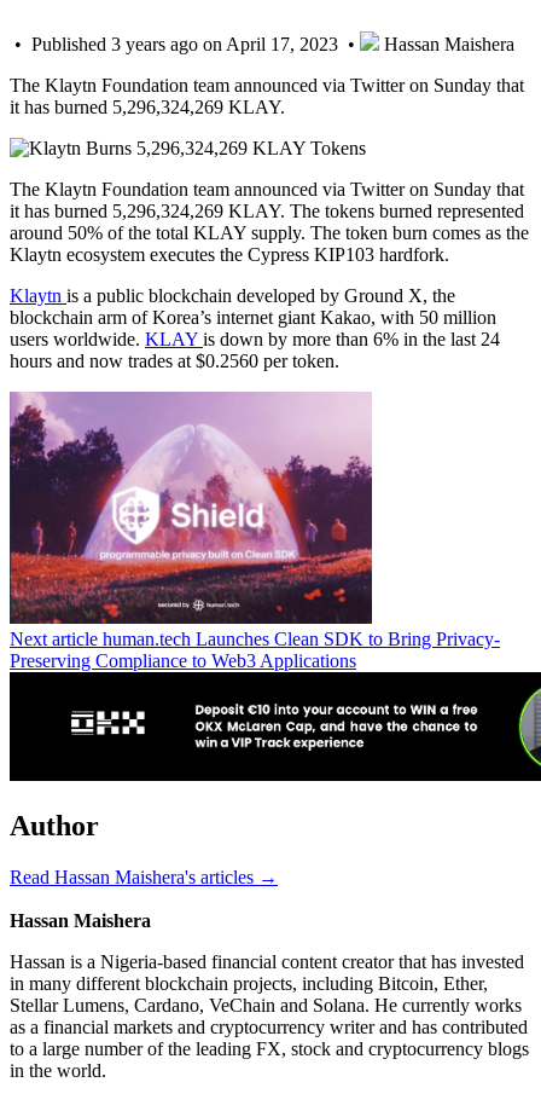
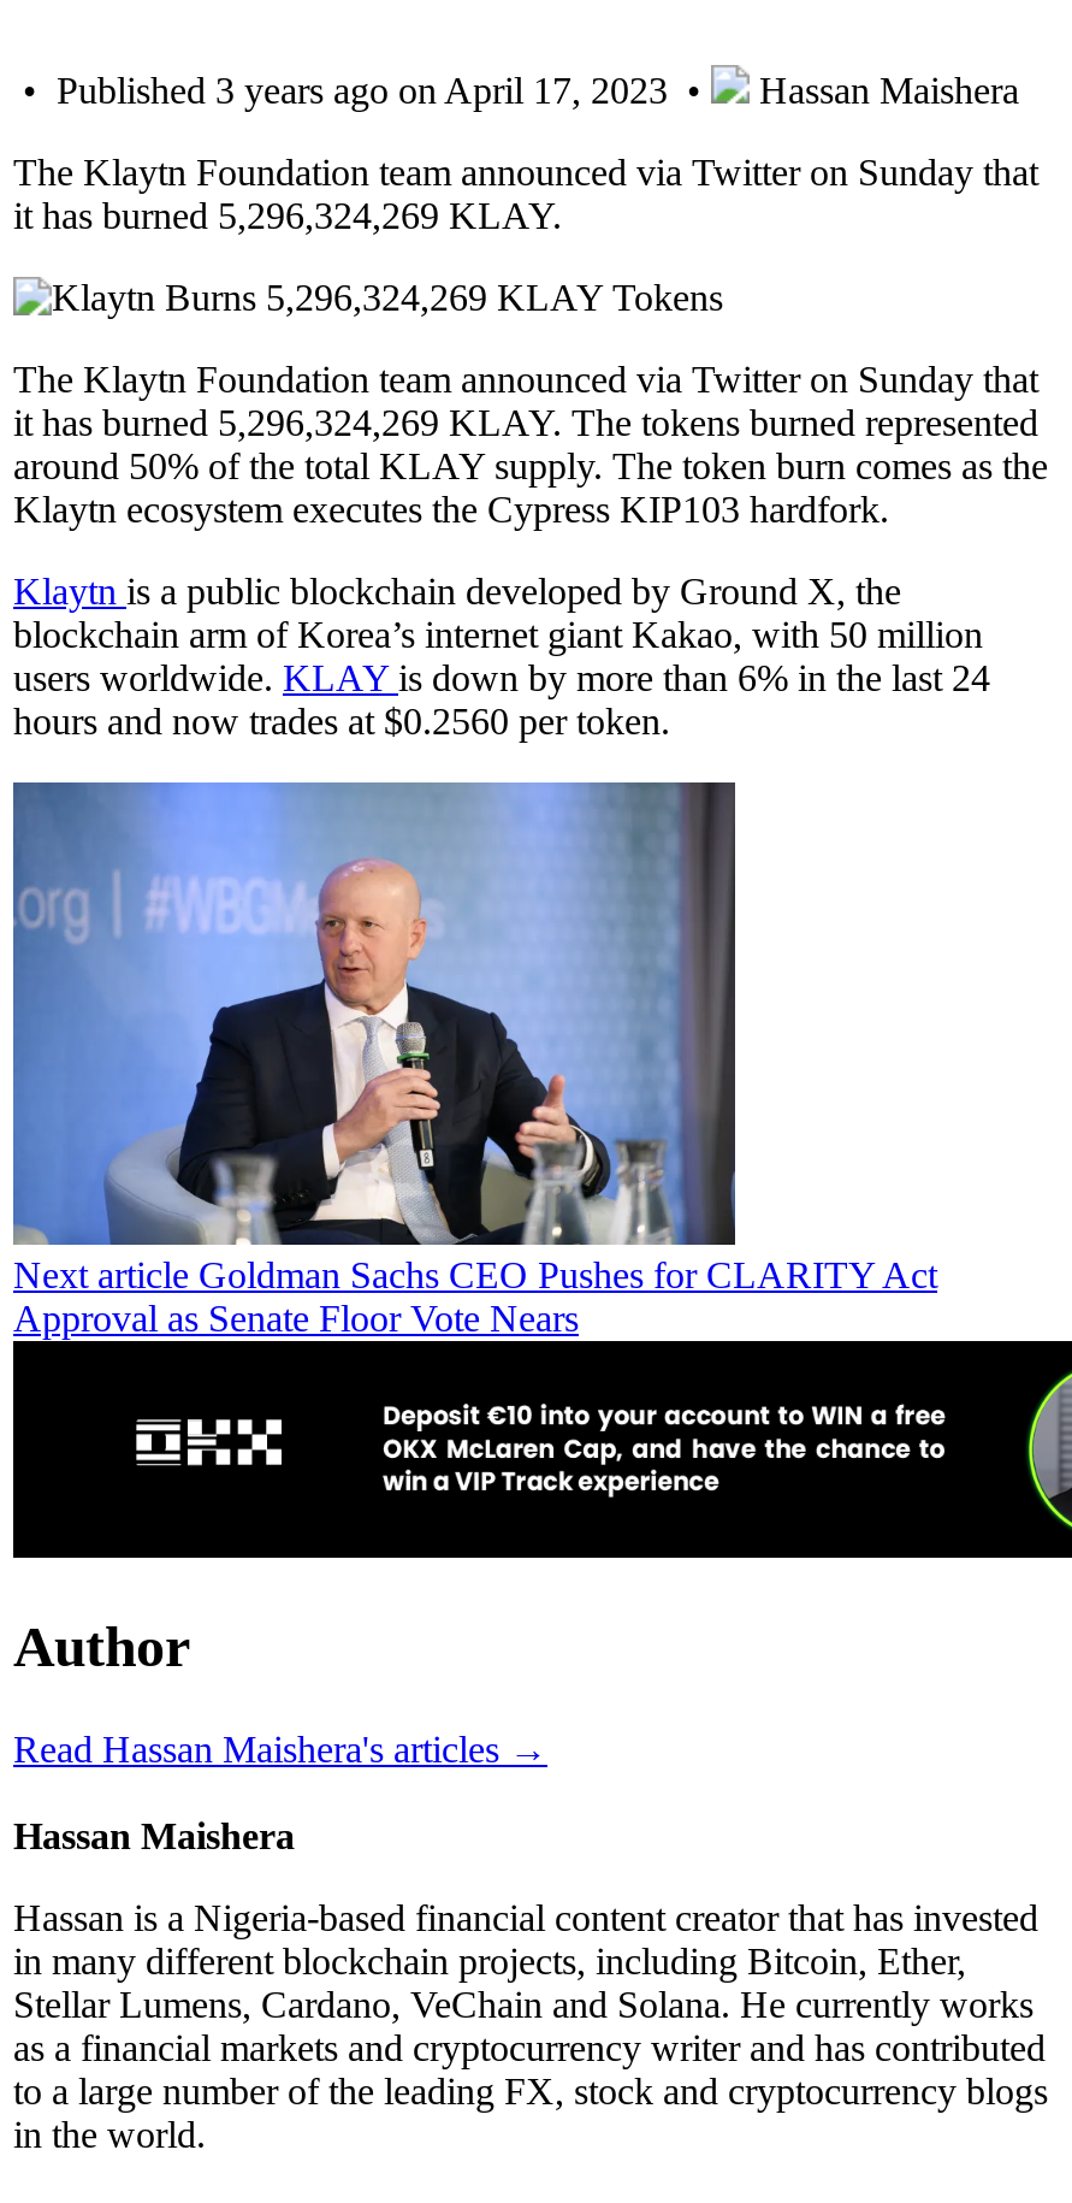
- [image]
- Next article human.tech Launches Clean SDK to Bring Privacy-
- Preserving Compliance to Web3 Applications
+ [image]
+ Next article Goldman Sachs CEO Pushes for CLARITY Act
+ Approval as Senate Floor Vote Nears
